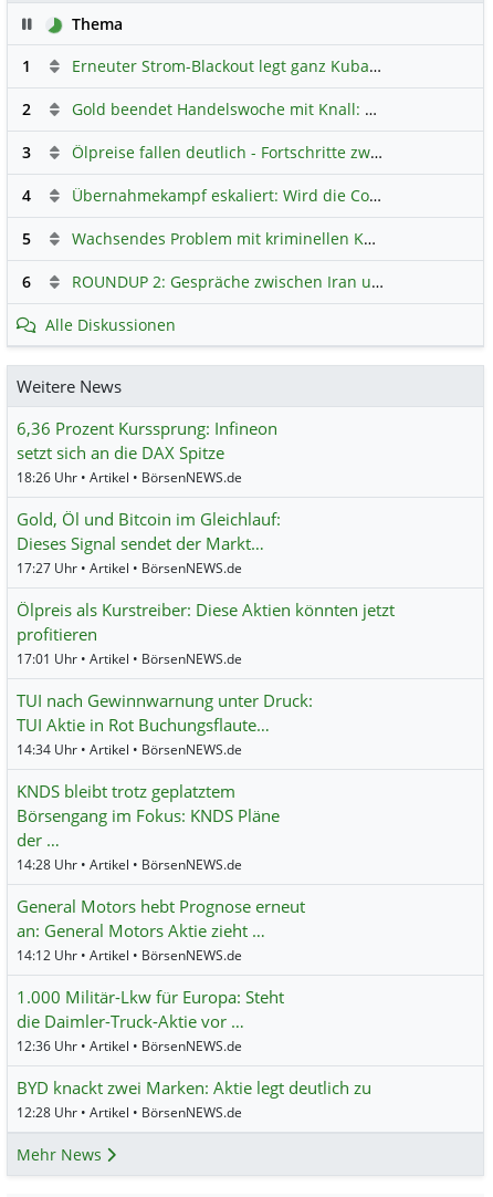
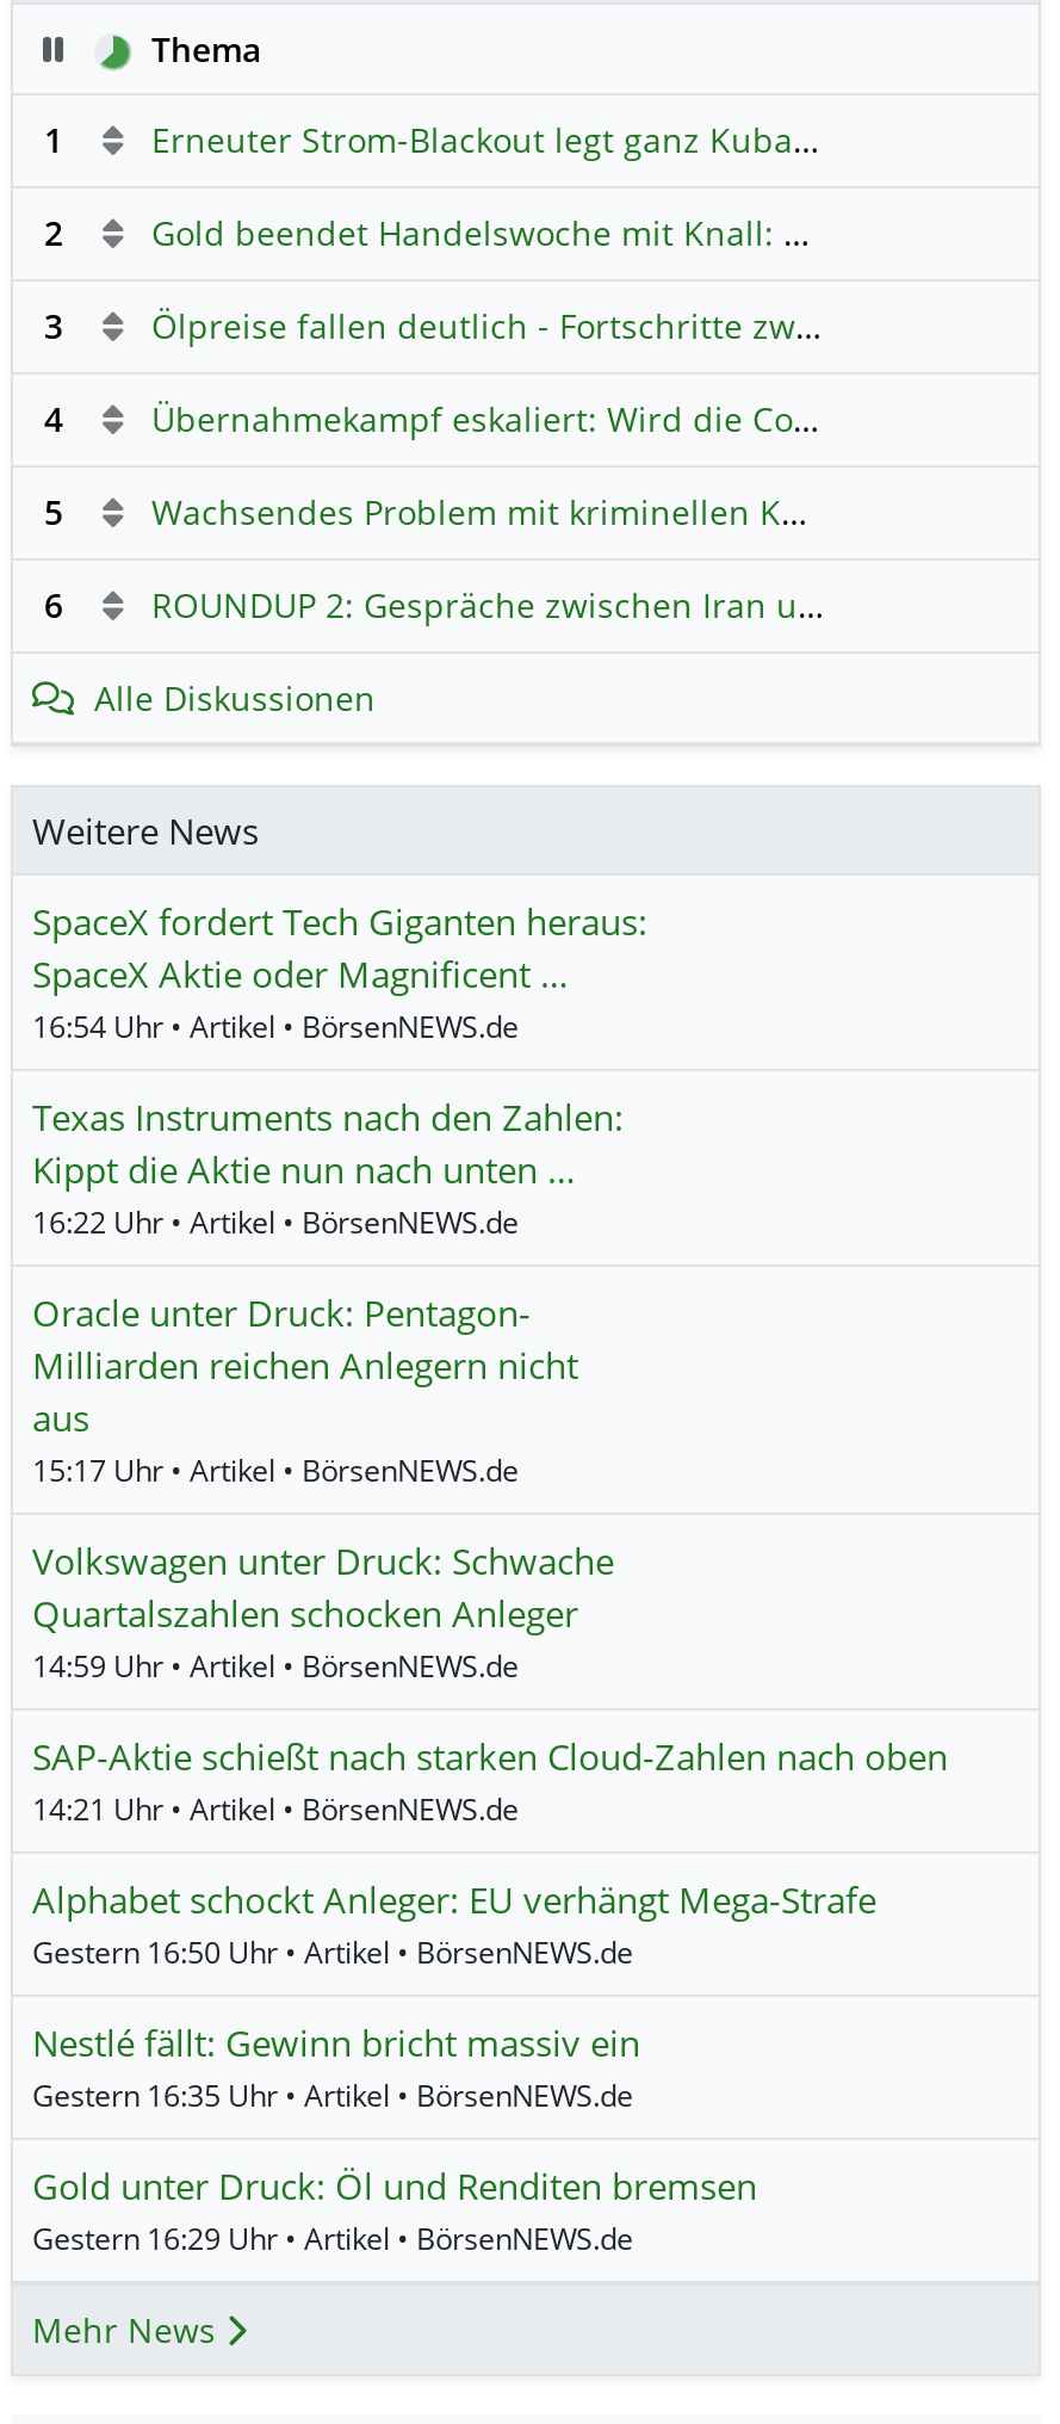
- 6,36 Prozent Kurssprung: Infineon
- setzt sich an die DAX Spitze
- 18:26 Uhr • Artikel • BörsenNEWS.de
+ SpaceX fordert Tech Giganten heraus:
+ SpaceX Aktie oder Magnificent …
+ 16:54 Uhr • Artikel • BörsenNEWS.de

- Gold, Öl und Bitcoin im Gleichlauf:
- Dieses Signal sendet der Markt…
- 17:27 Uhr • Artikel • BörsenNEWS.de
+ Texas Instruments nach den Zahlen:
+ Kippt die Aktie nun nach unten …
+ 16:22 Uhr • Artikel • BörsenNEWS.de

- Ölpreis als Kurstreiber: Diese Aktien könnten jetzt
- profitieren
- 17:01 Uhr • Artikel • BörsenNEWS.de
+ Oracle unter Druck: Pentagon-
+ Milliarden reichen Anlegern nicht
+ aus
+ 15:17 Uhr • Artikel • BörsenNEWS.de

- TUI nach Gewinnwarnung unter Druck:
- TUI Aktie in Rot Buchungsflaute…
- 14:34 Uhr • Artikel • BörsenNEWS.de
+ Volkswagen unter Druck: Schwache
+ Quartalszahlen schocken Anleger
+ 14:59 Uhr • Artikel • BörsenNEWS.de

- KNDS bleibt trotz geplatztem
- Börsengang im Fokus: KNDS Pläne
- der …
- 14:28 Uhr • Artikel • BörsenNEWS.de
+ SAP-Aktie schießt nach starken Cloud-Zahlen nach oben
+ 14:21 Uhr • Artikel • BörsenNEWS.de

- General Motors hebt Prognose erneut
- an: General Motors Aktie zieht …
- 14:12 Uhr • Artikel • BörsenNEWS.de
+ Alphabet schockt Anleger: EU verhängt Mega-Strafe
+ Gestern 16:50 Uhr • Artikel • BörsenNEWS.de

- 1.000 Militär-Lkw für Europa: Steht
- die Daimler-Truck-Aktie vor …
- 12:36 Uhr • Artikel • BörsenNEWS.de
+ Nestlé fällt: Gewinn bricht massiv ein
+ Gestern 16:35 Uhr • Artikel • BörsenNEWS.de

- BYD knackt zwei Marken: Aktie legt deutlich zu
- 12:28 Uhr • Artikel • BörsenNEWS.de
+ Gold unter Druck: Öl und Renditen bremsen
+ Gestern 16:29 Uhr • Artikel • BörsenNEWS.de
